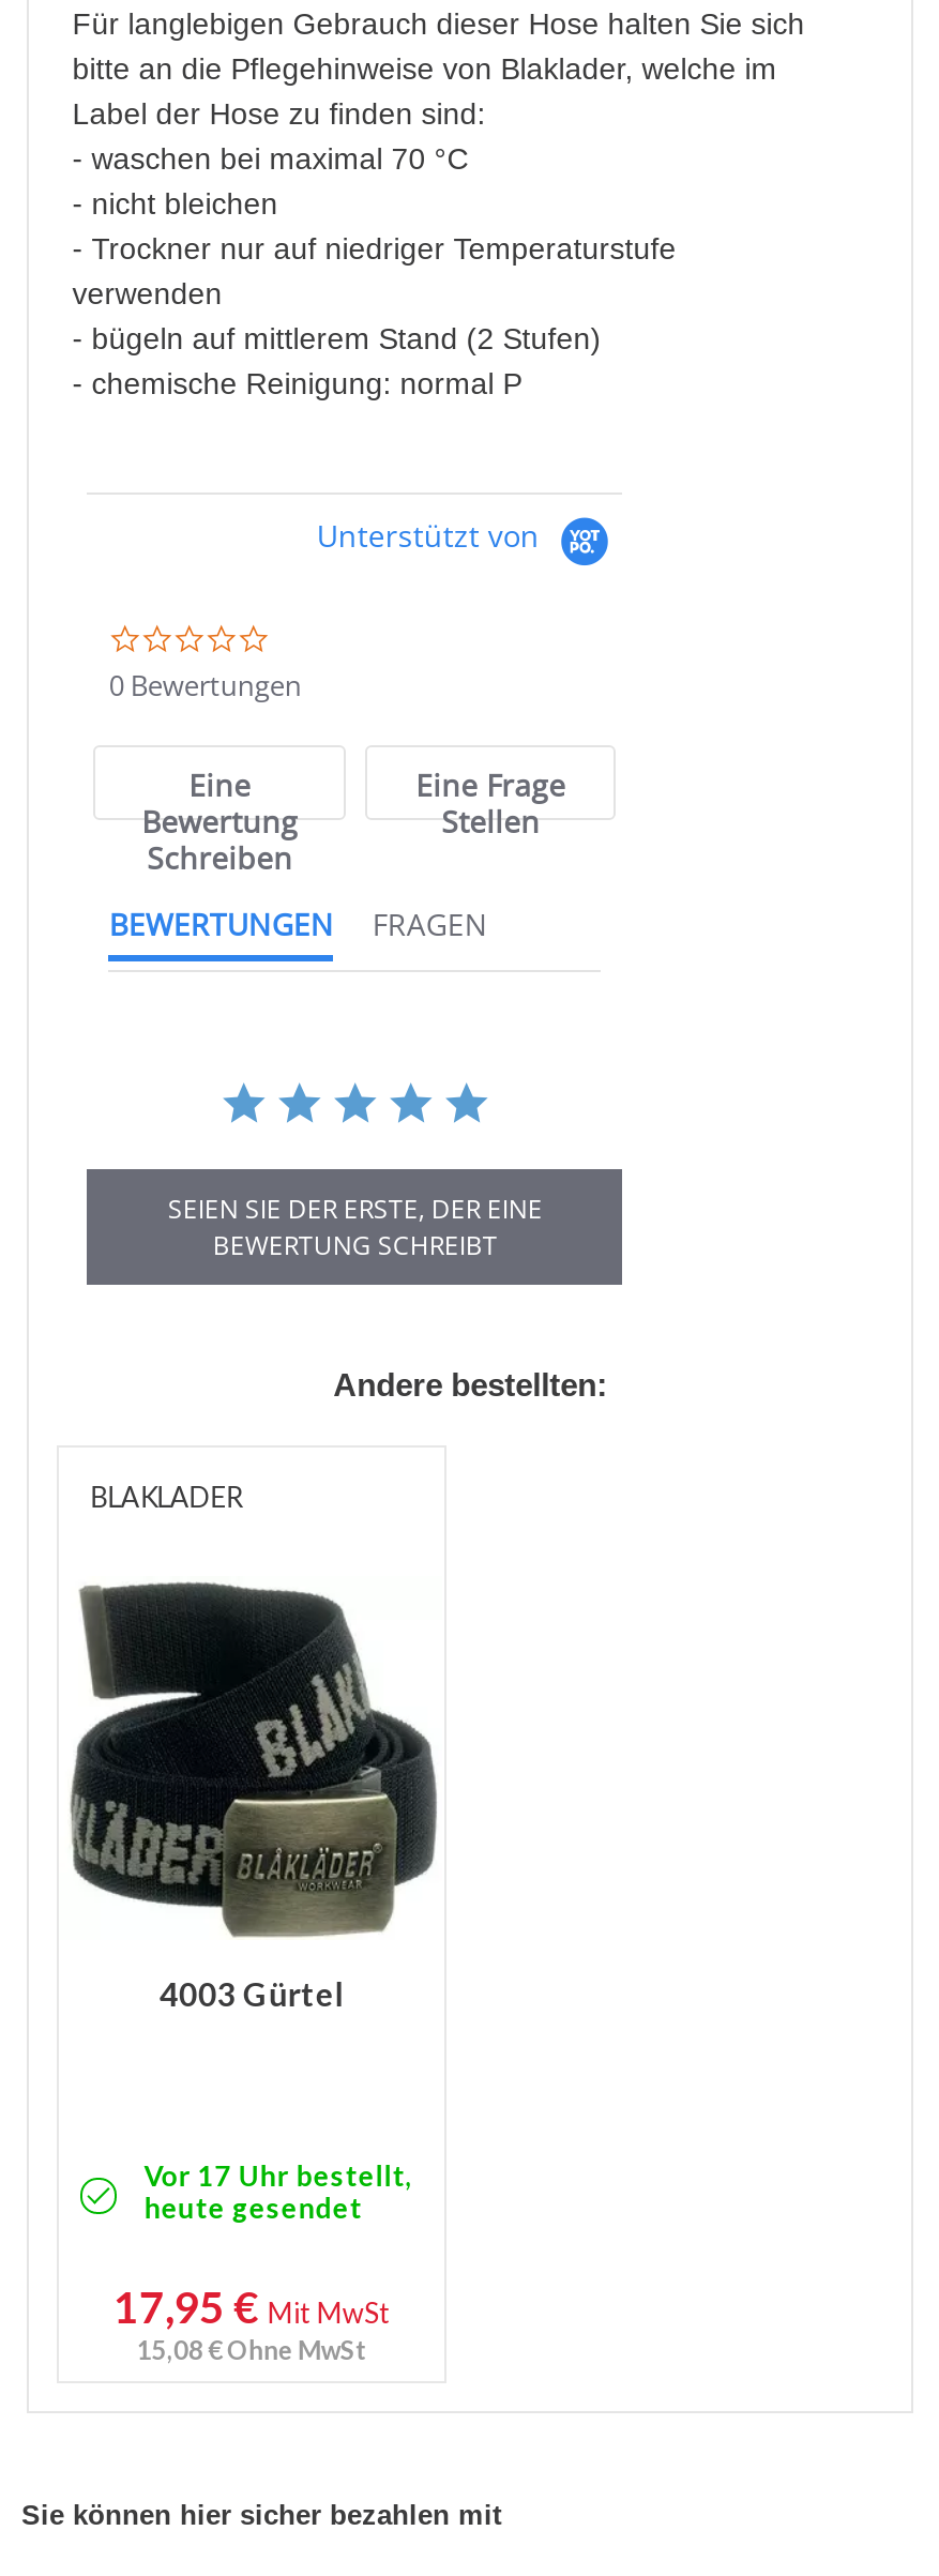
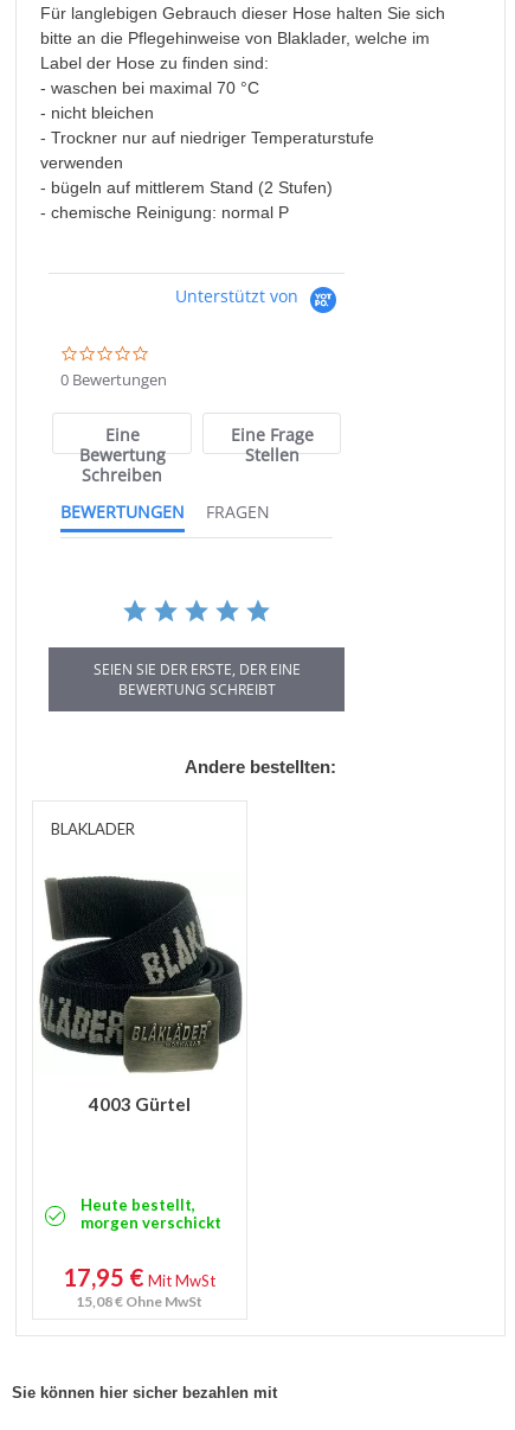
- Vor 17 Uhr bestellt,
- heute gesendet
+ Heute bestellt,
+ morgen verschickt
